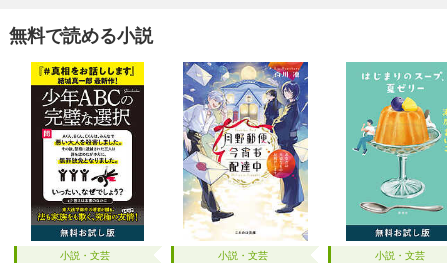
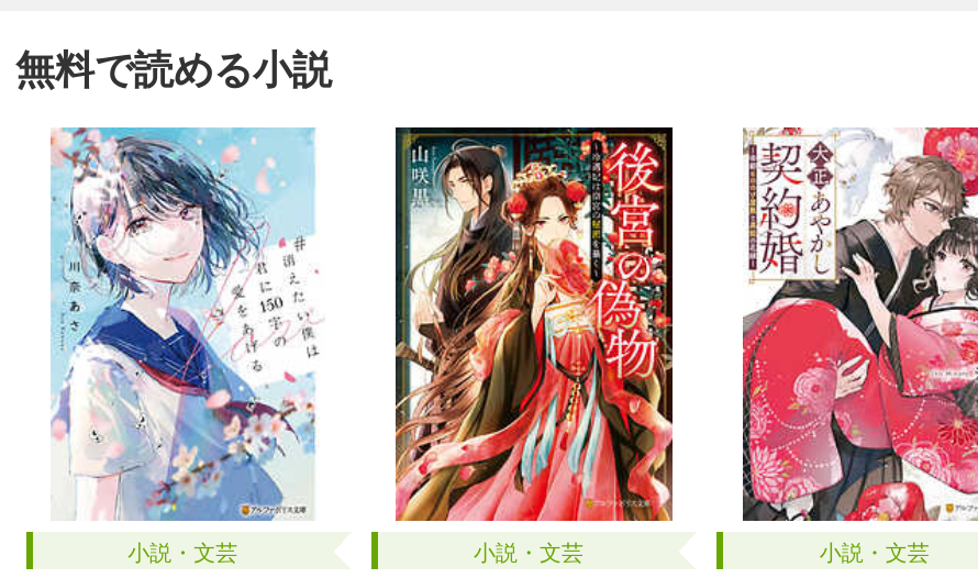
- [image]
+ [image]

- [image]
+ [image]

- [image]
+ [image]
